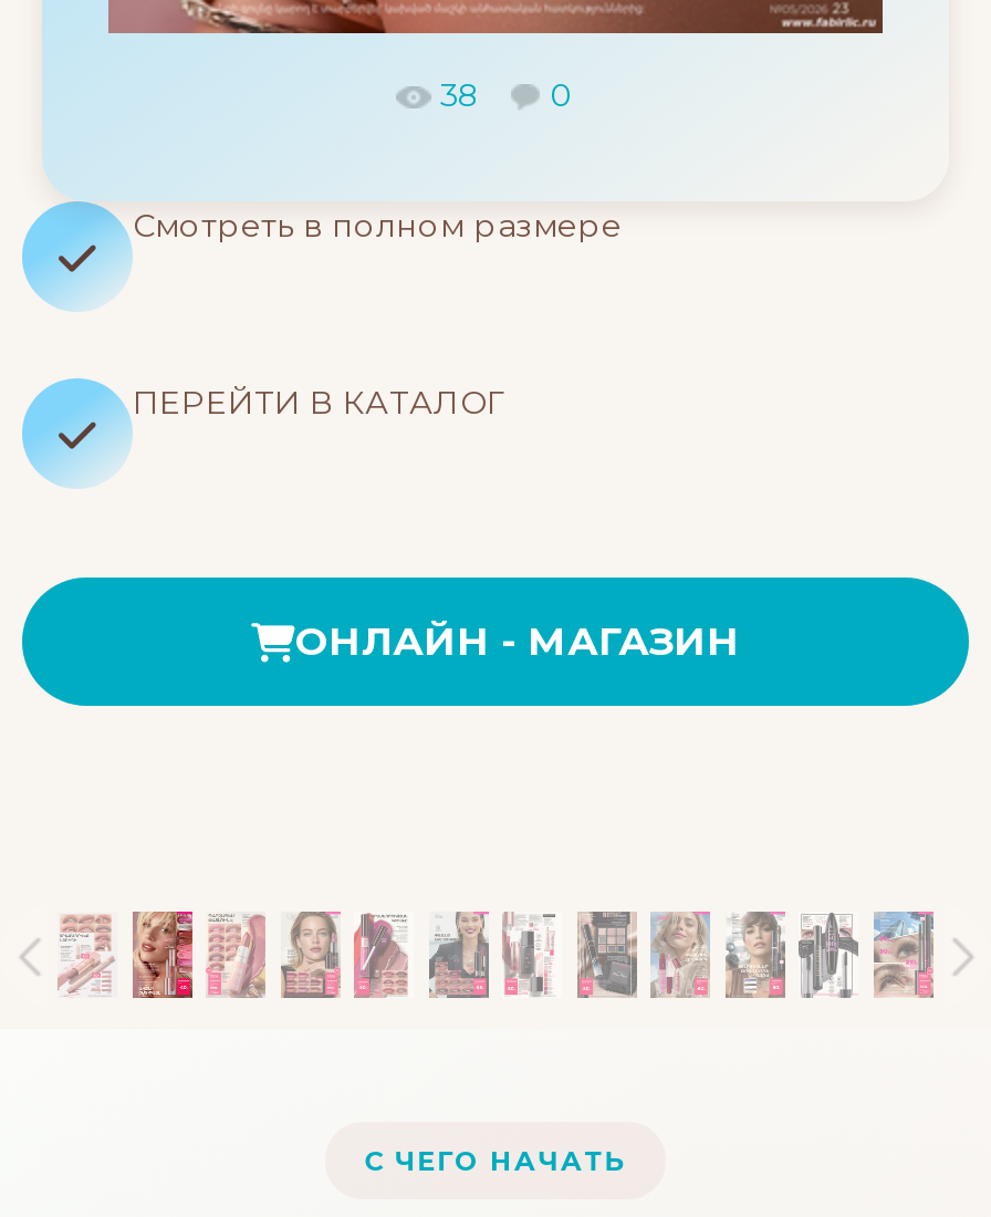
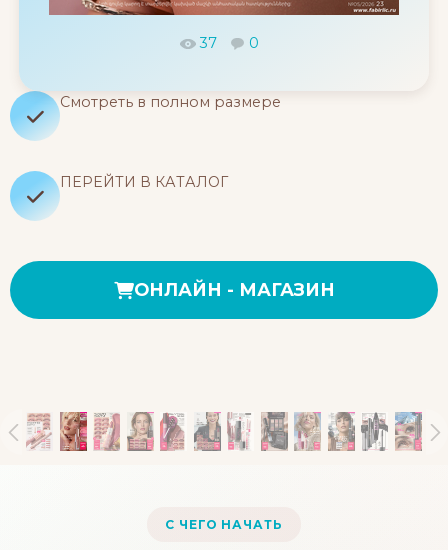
- 38
+ 37
